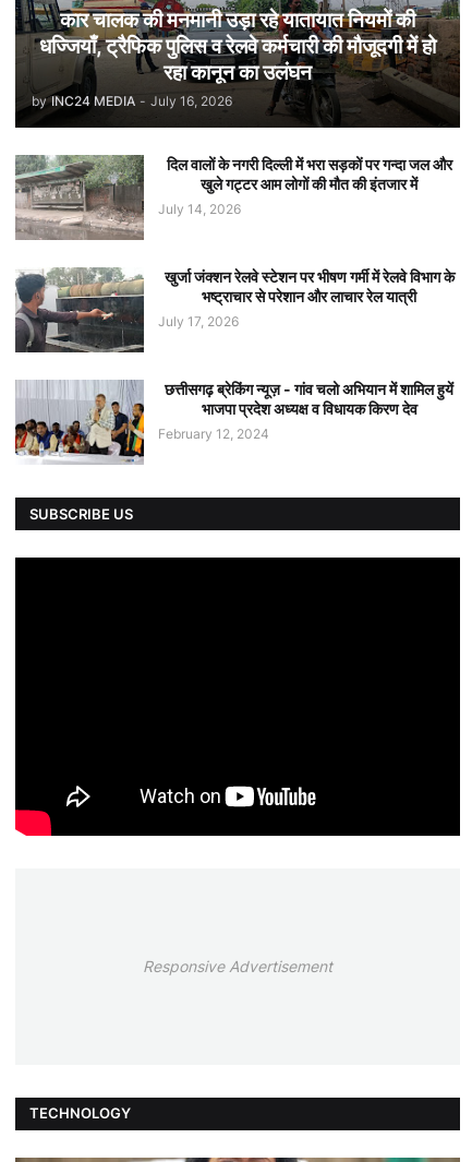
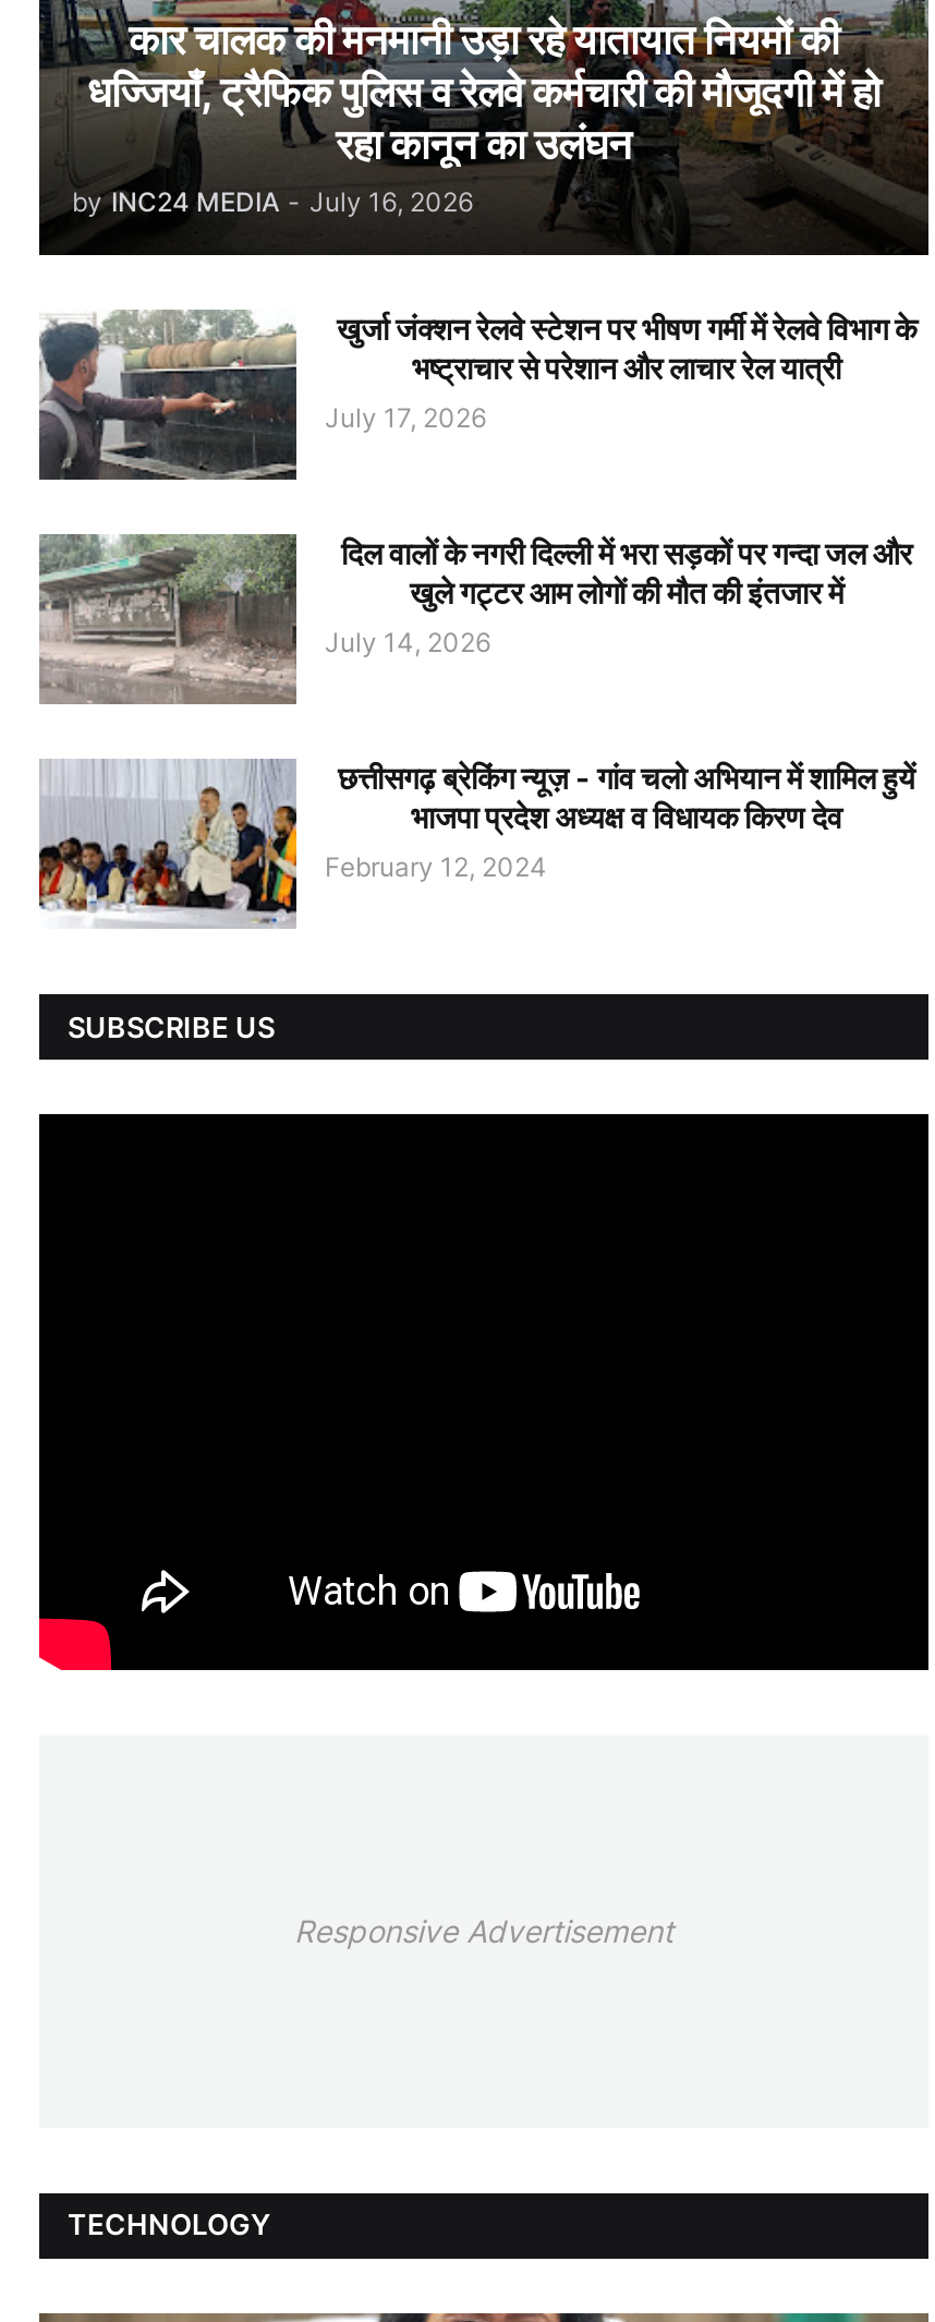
moved down: [image] | दिल वालों के नगरी दिल्ली में भरा सड़कों पर गन्दा जल और | खुले गट्टर आम लोगों की मौत की इंतजार में | July 14, 2026

moved up: [image] | खुर्जा जंक्शन रेलवे स्टेशन पर भीषण गर्मी में रेलवे विभाग के | भष्ट्राचार से परेशान और लाचार रेल यात्री | July 17, 2026
